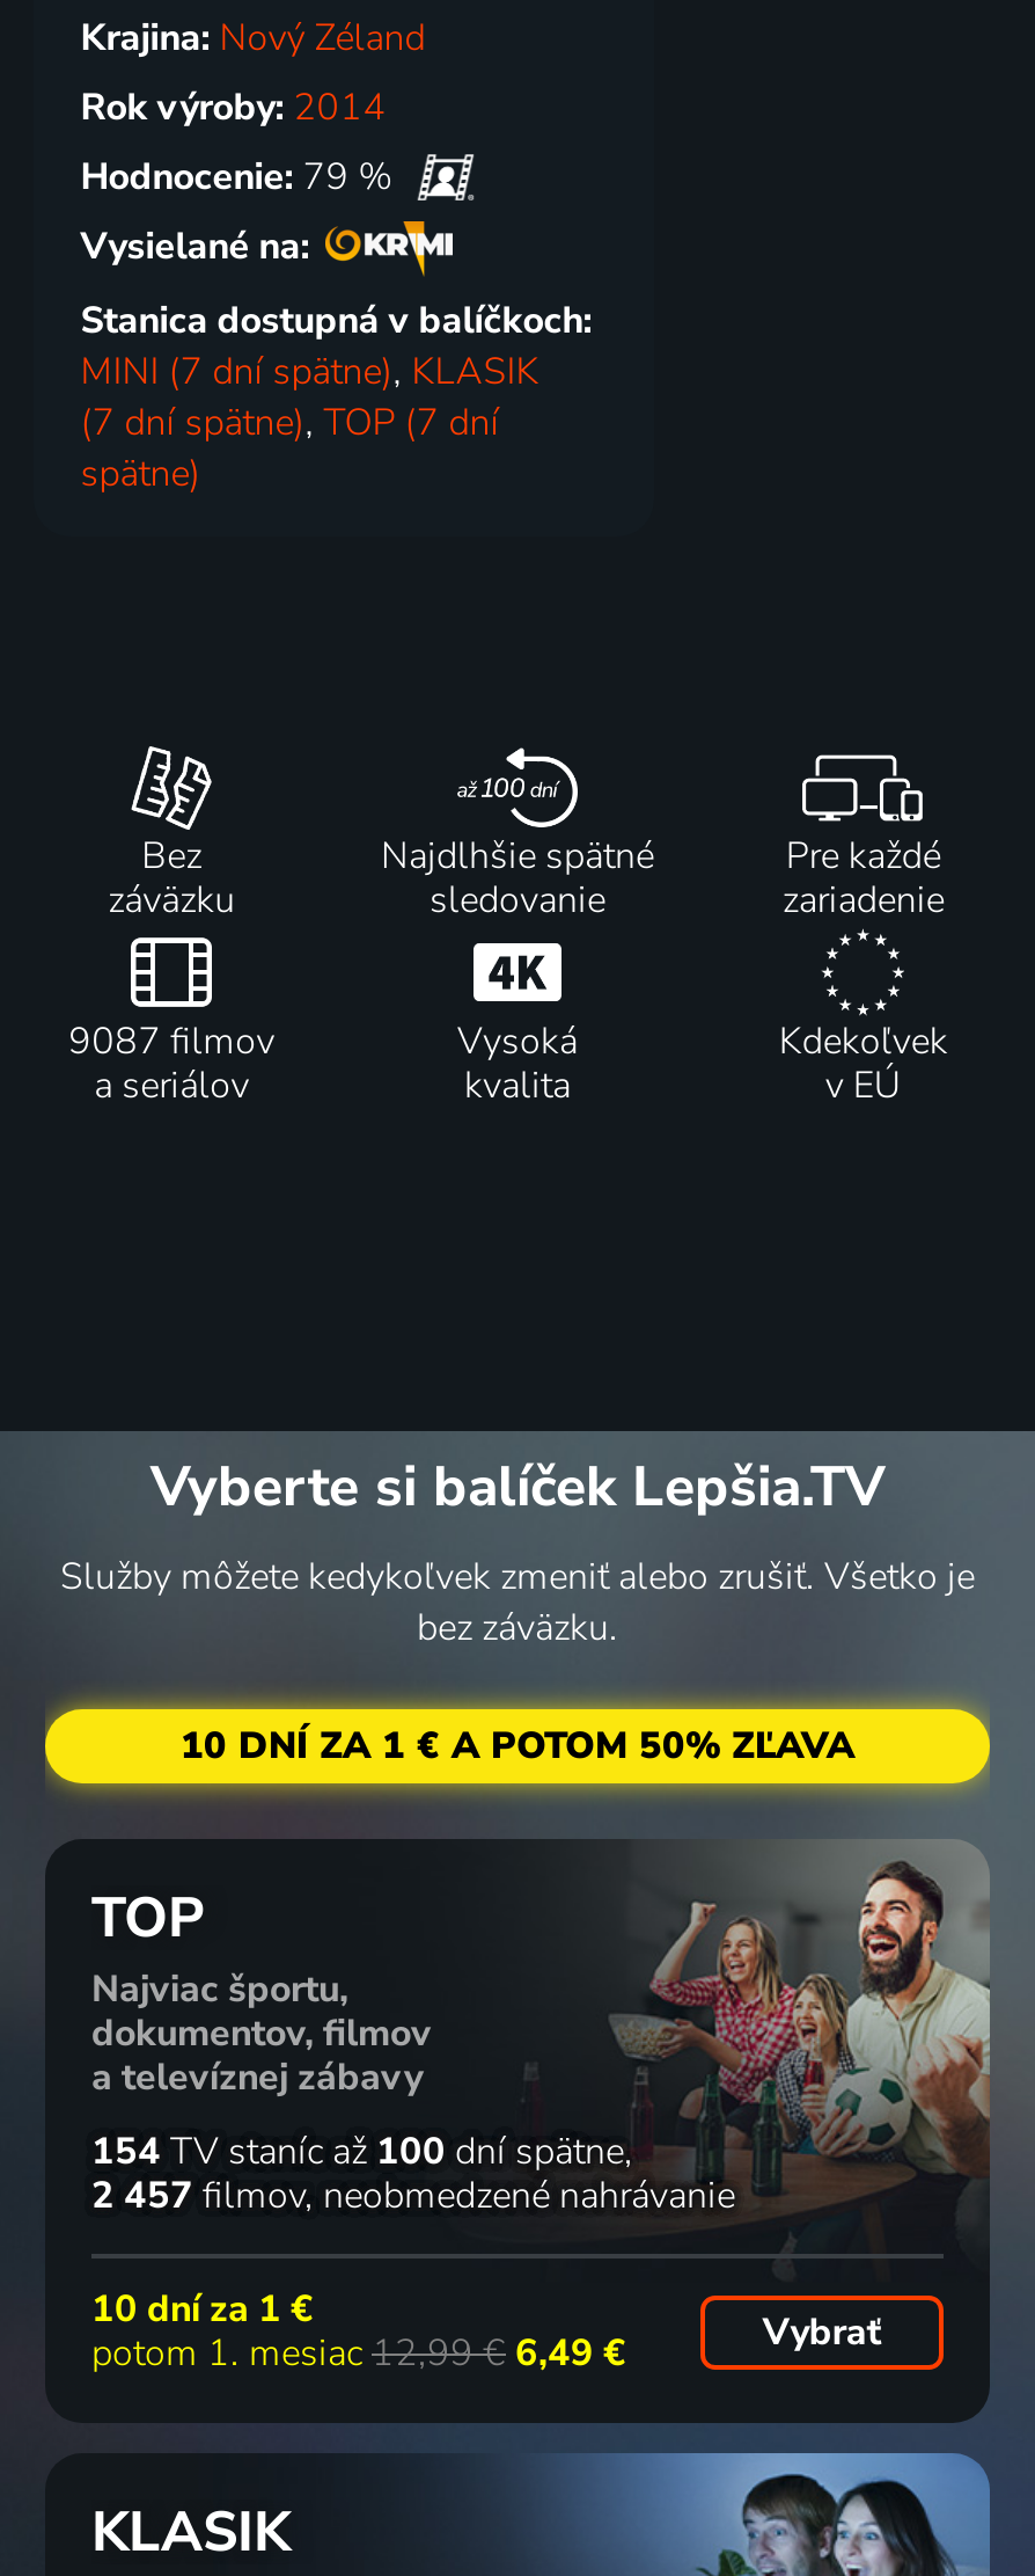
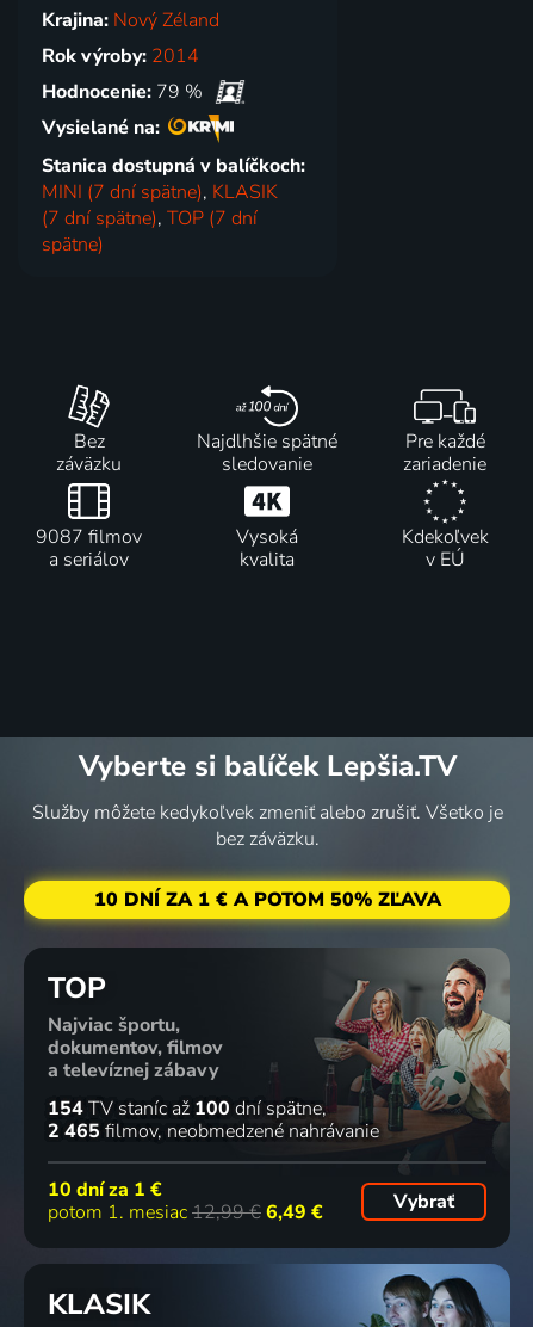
- 2 457 filmov neobmedzené nahrávanie
+ 2 465 filmov neobmedzené nahrávanie
